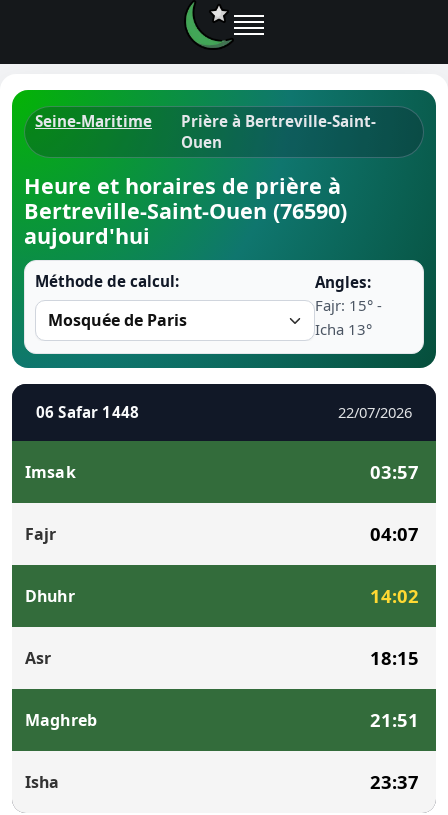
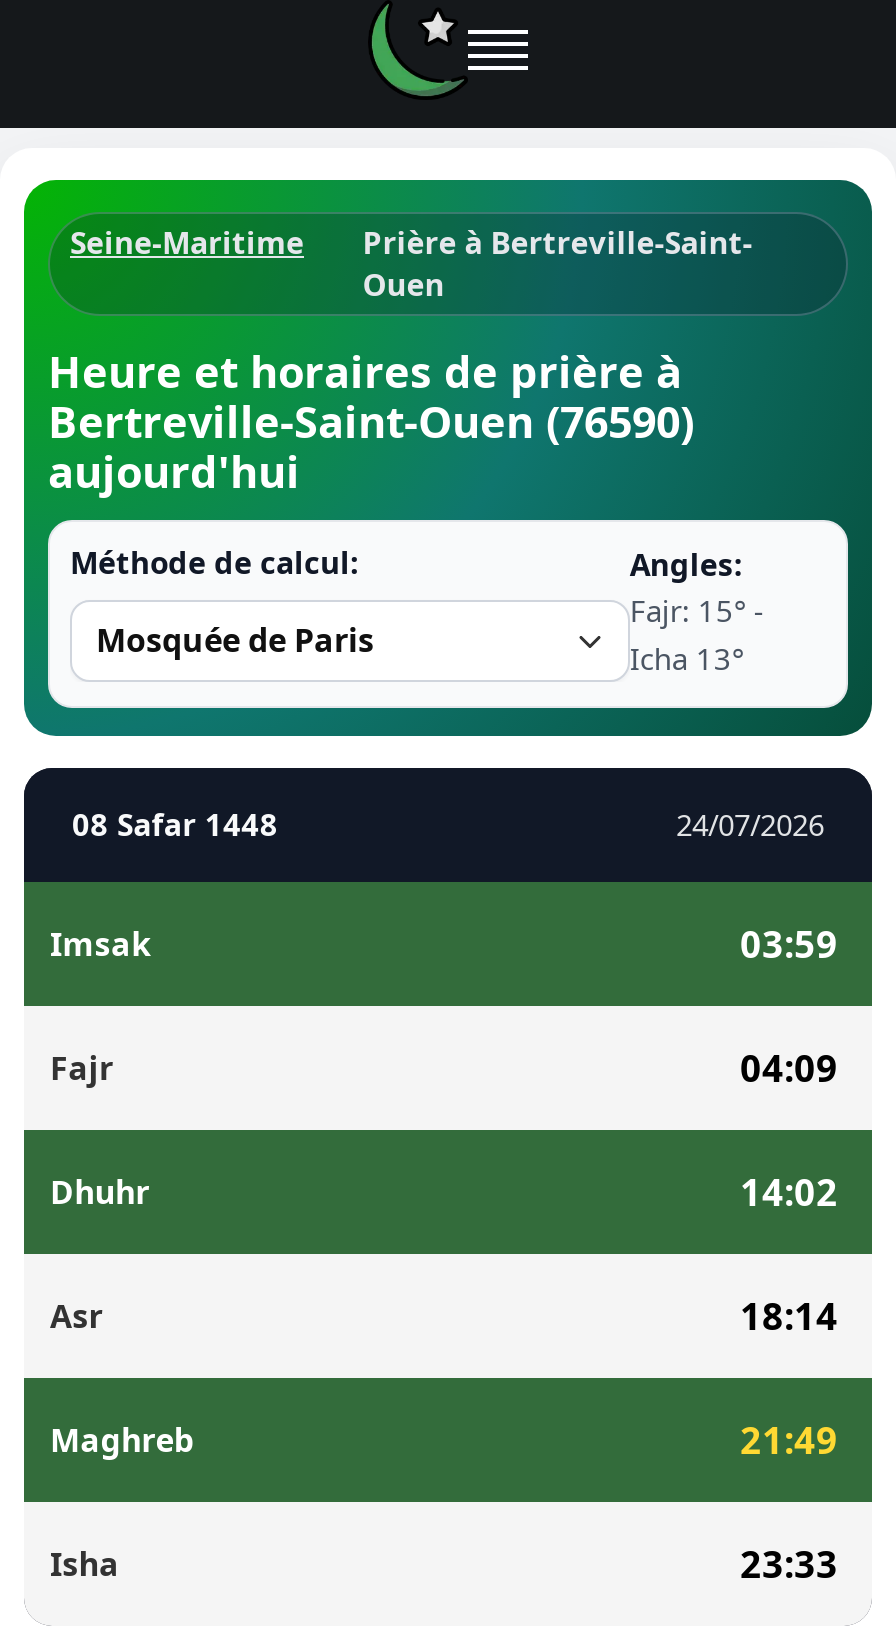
- 06 Safar 1448
+ 08 Safar 1448

- 22/07/2026
+ 24/07/2026

- 03:57
+ 03:59

- 04:07
+ 04:09

- 18:15
+ 18:14

- 21:51
+ 21:49

- 23:37
+ 23:33
